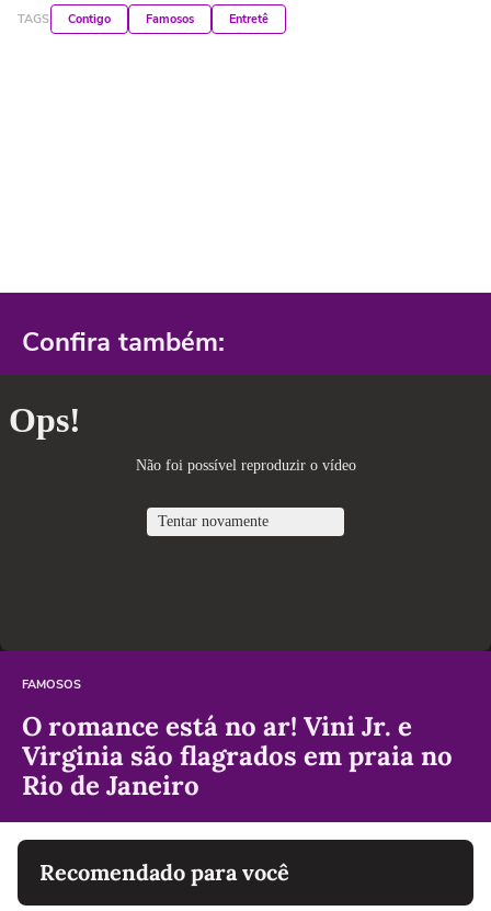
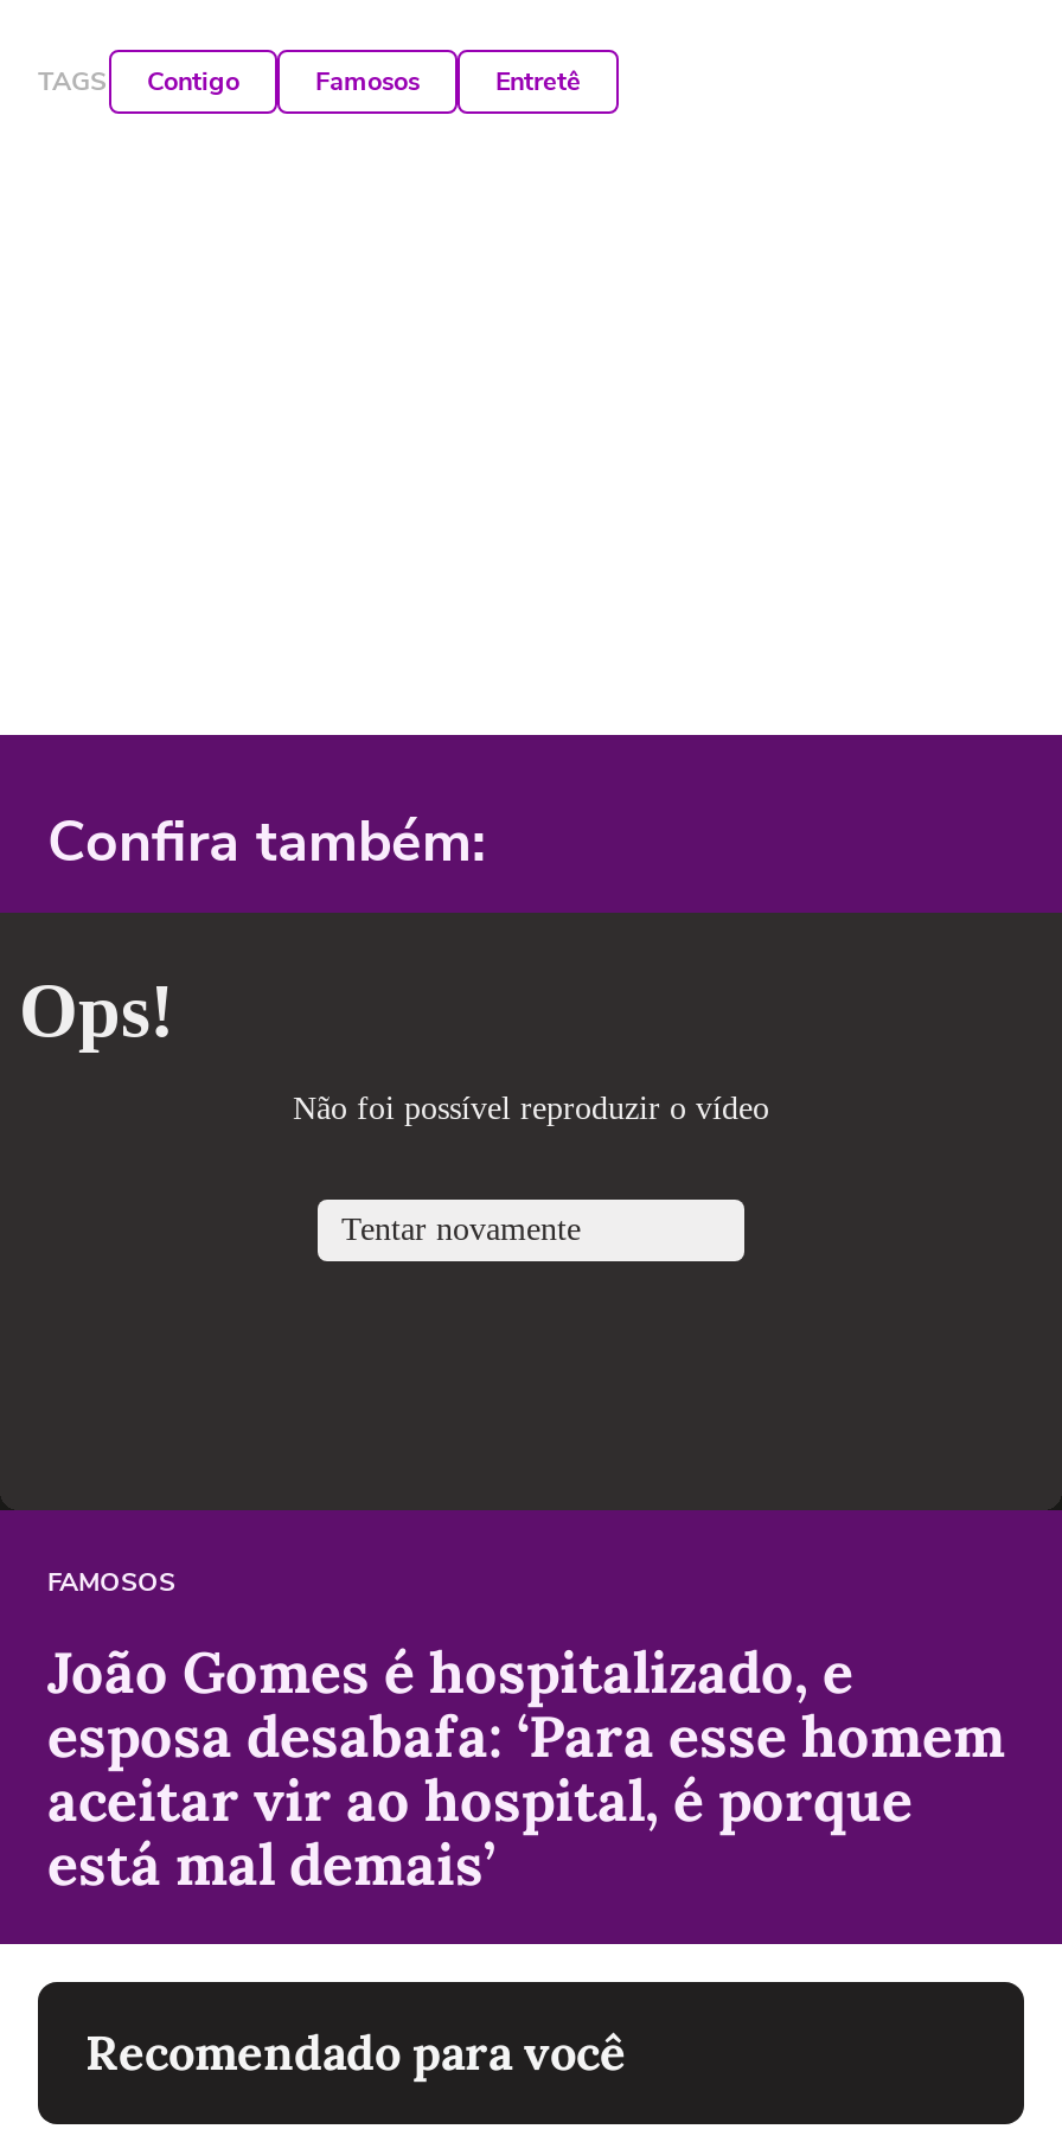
- O romance está no ar! Vini Jr. e
- Virginia são flagrados em praia no
- Rio de Janeiro
+ João Gomes é hospitalizado, e
+ esposa desabafa: ‘Para esse homem
+ aceitar vir ao hospital, é porque
+ está mal demais’
